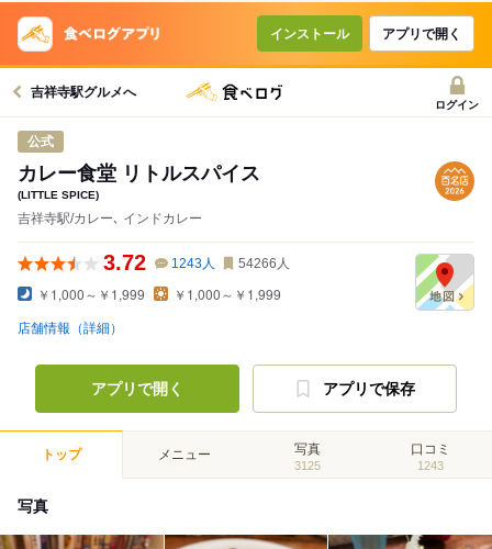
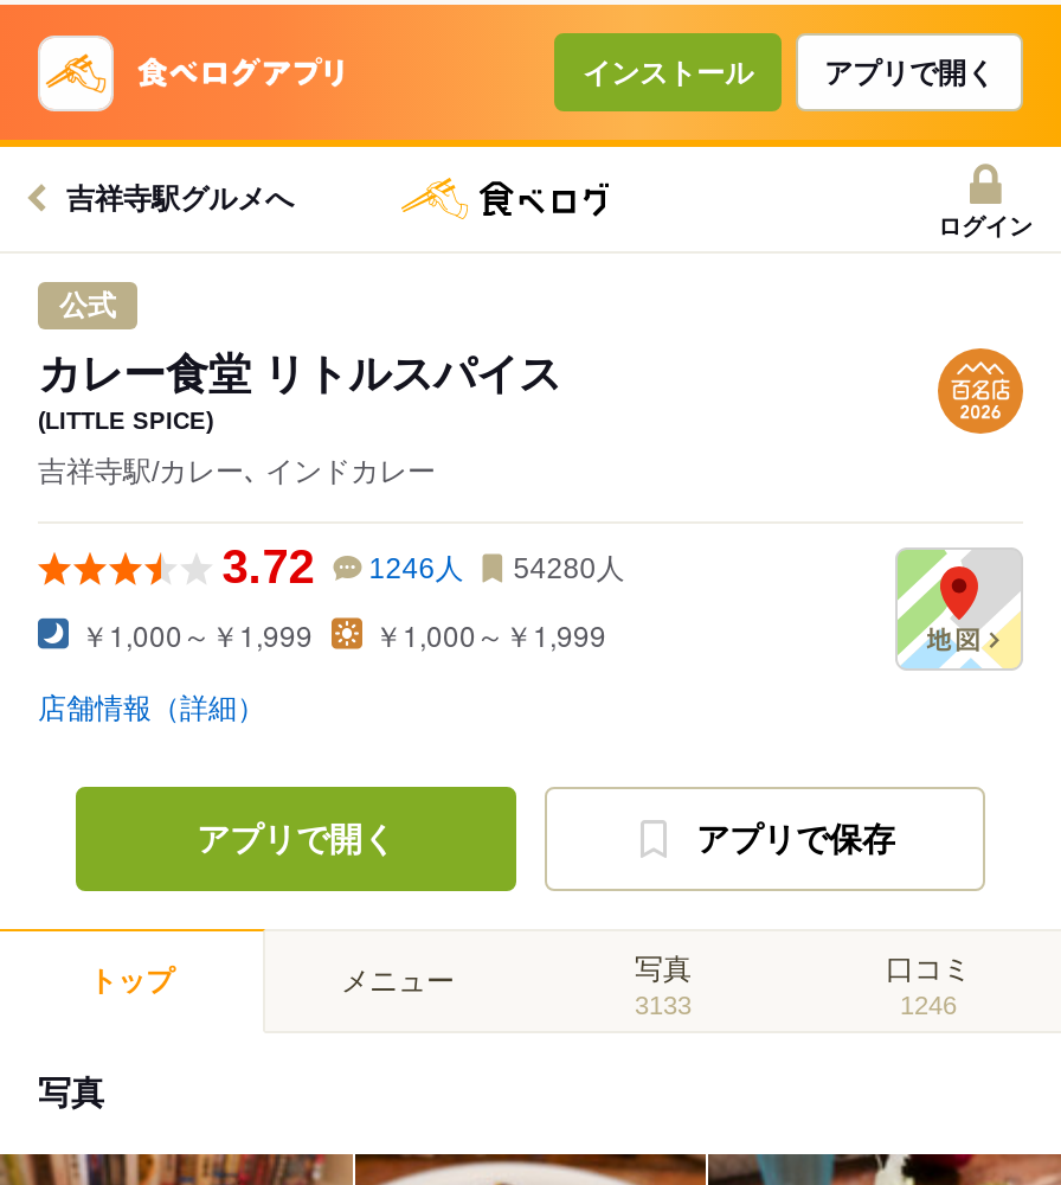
- 1243人
+ 1246人

- 54266人
+ 54280人

- 3125
+ 3133

- 1243
+ 1246
